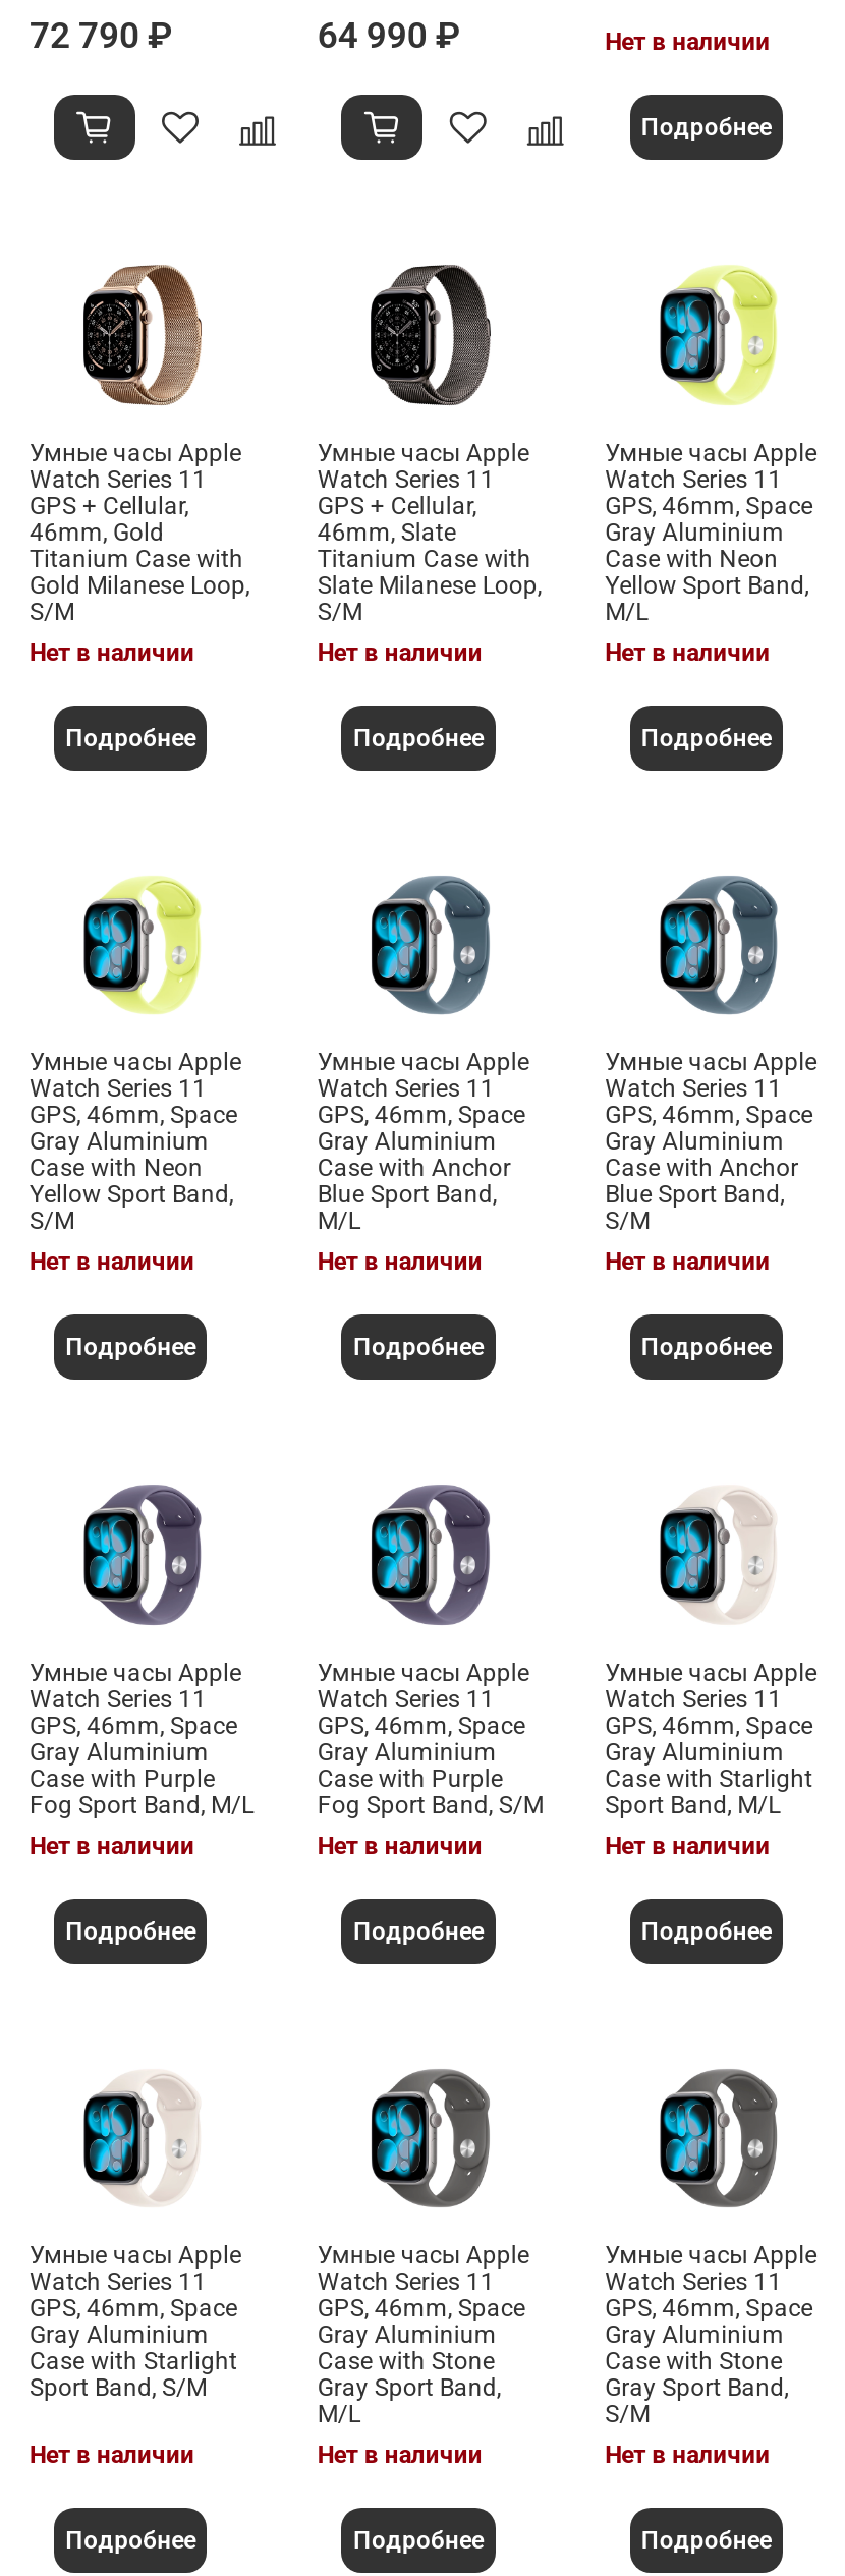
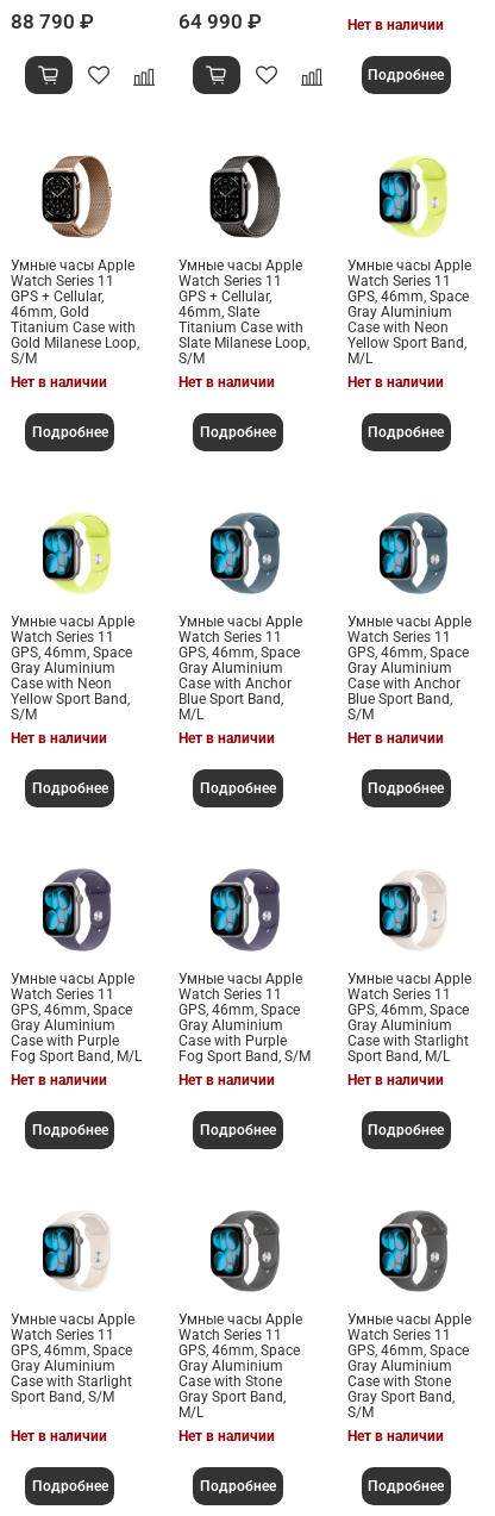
- 72 790 ₽
+ 88 790 ₽
